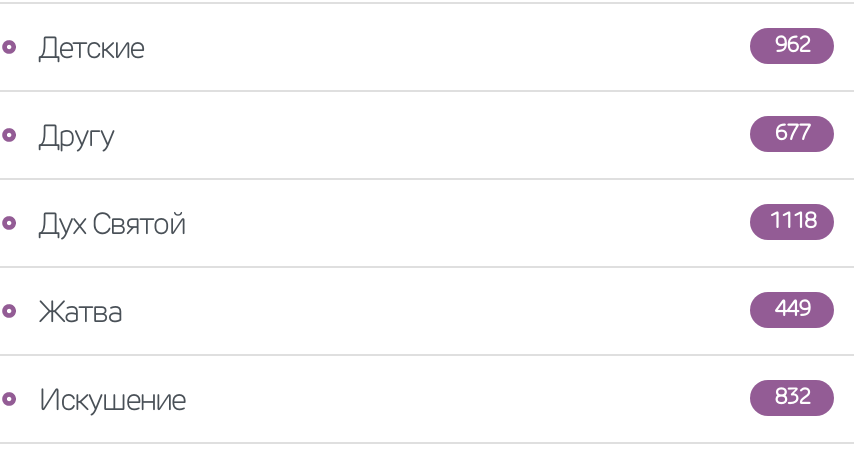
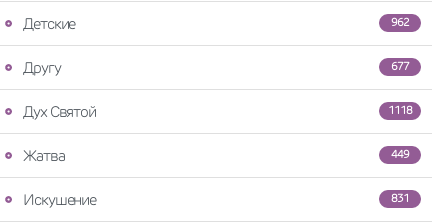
- 832
+ 831
